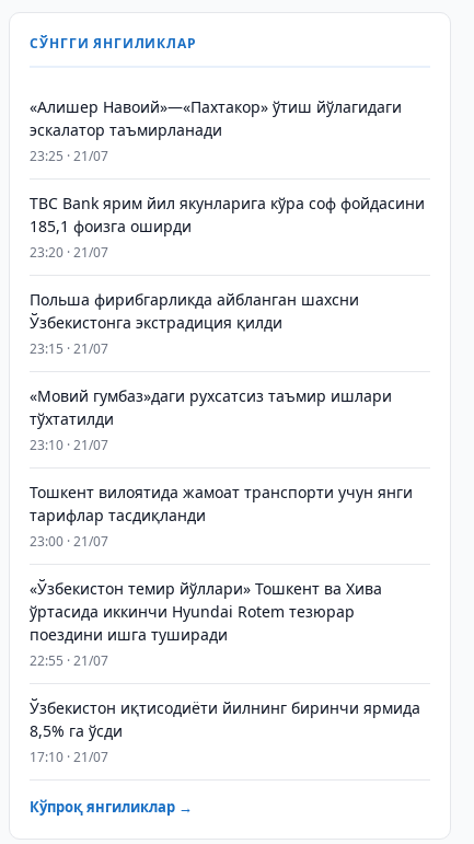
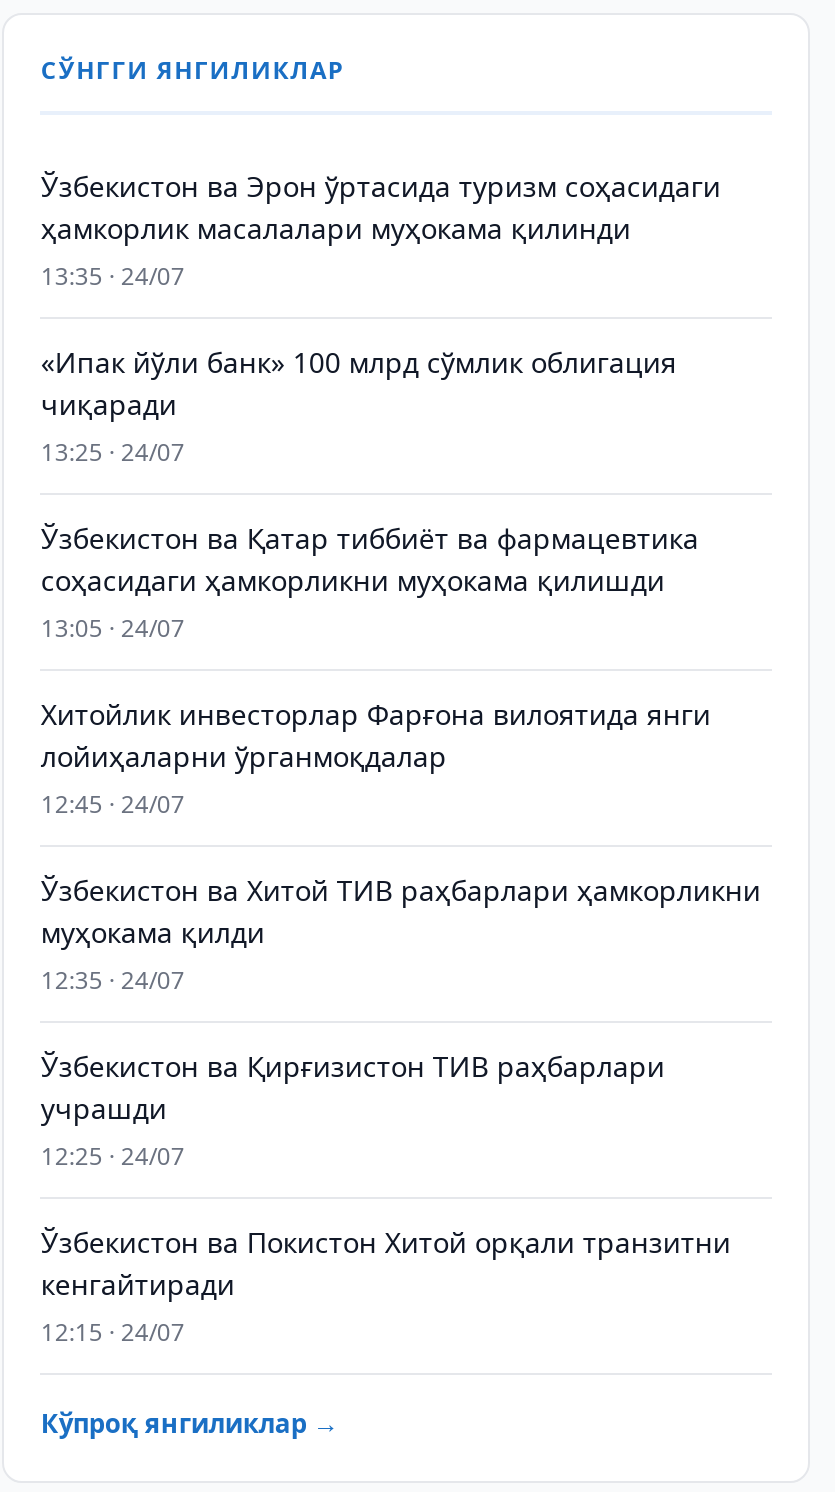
- «Алишер Навоий»—«Пахтакор» ўтиш йўлагидаги
- эскалатор таъмирланади
- 23:25 · 21/07
+ Ўзбекистон ва Эрон ўртасида туризм соҳасидаги
+ ҳамкорлик масалалари муҳокама қилинди
+ 13:35 · 24/07

- TBC Bank ярим йил якунларига кўра соф фойдасини
- 185,1 фоизга оширди
- 23:20 · 21/07
+ «Ипак йўли банк» 100 млрд сўмлик облигация
+ чиқаради
+ 13:25 · 24/07

- Польша фирибгарликда айбланган шахсни
- Ўзбекистонга экстрадиция қилди
- 23:15 · 21/07
+ Ўзбекистон ва Қатар тиббиёт ва фармацевтика
+ соҳасидаги ҳамкорликни муҳокама қилишди
+ 13:05 · 24/07

- «Мовий гумбаз»даги рухсатсиз таъмир ишлари
- тўхтатилди
- 23:10 · 21/07
+ Хитойлик инвесторлар Фарғона вилоятида янги
+ лойиҳаларни ўрганмоқдалар
+ 12:45 · 24/07

- Тошкент вилоятида жамоат транспорти учун янги
- тарифлар тасдиқланди
- 23:00 · 21/07
+ Ўзбекистон ва Хитой ТИВ раҳбарлари ҳамкорликни
+ муҳокама қилди
+ 12:35 · 24/07

- «Ўзбекистон темир йўллари» Тошкент ва Хива
- ўртасида иккинчи Hyundai Rotem тезюрар
- поездини ишга туширади
- 22:55 · 21/07
+ Ўзбекистон ва Қирғизистон ТИВ раҳбарлари
+ учрашди
+ 12:25 · 24/07

- Ўзбекистон иқтисодиёти йилнинг биринчи ярмида
- 8,5% га ўсди
- 17:10 · 21/07
+ Ўзбекистон ва Покистон Хитой орқали транзитни
+ кенгайтиради
+ 12:15 · 24/07
